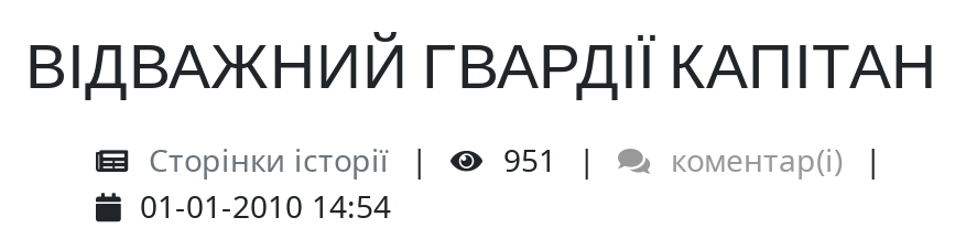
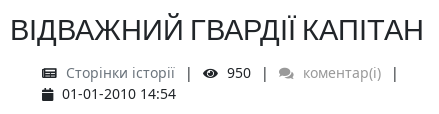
- 951
+ 950
